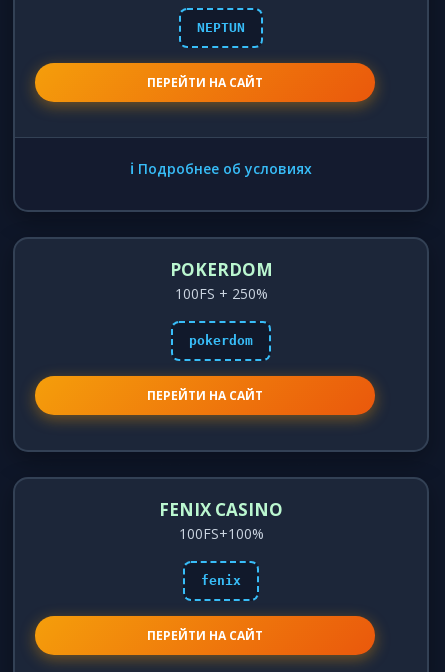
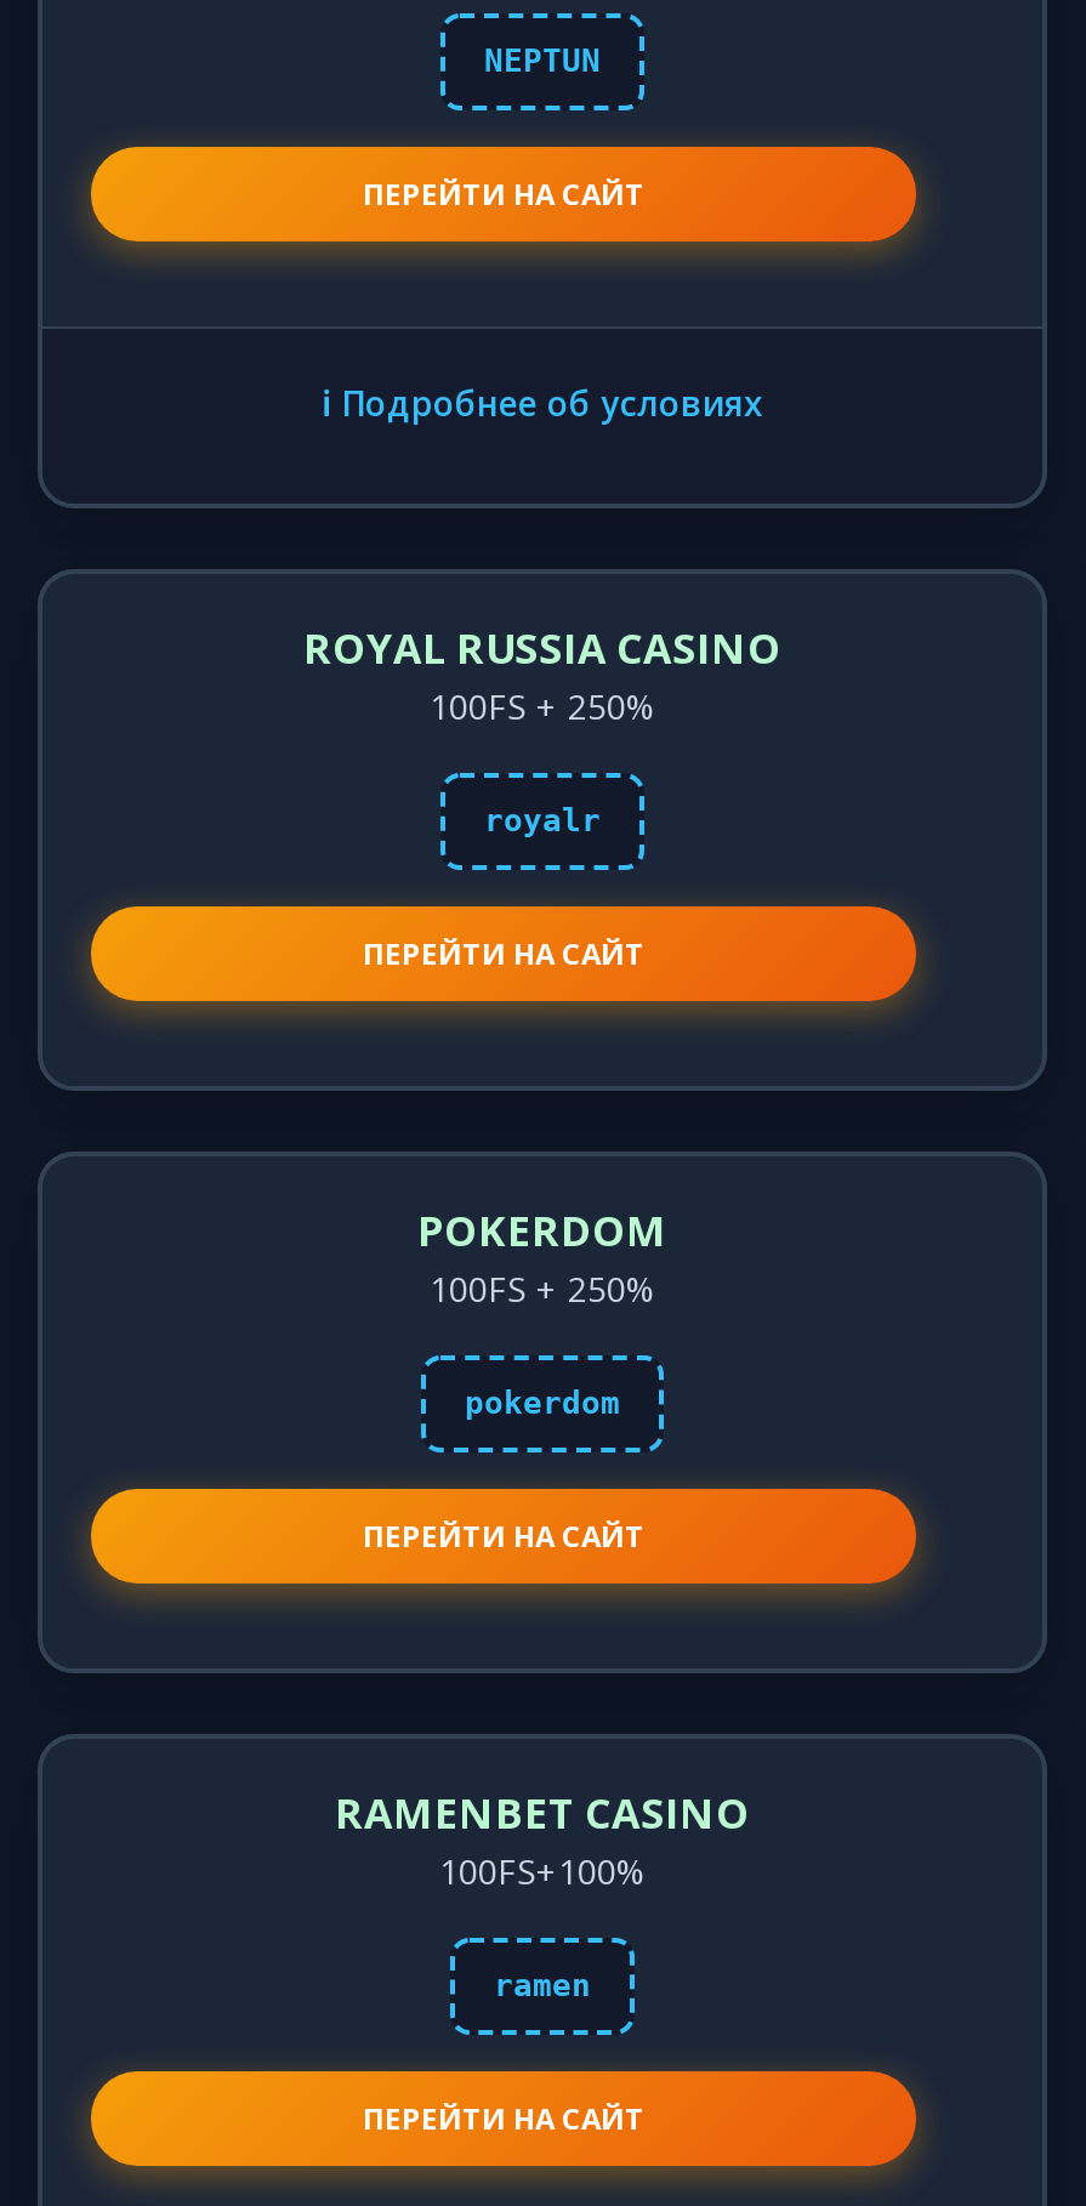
+ ROYAL RUSSIA CASINO
+ 100FS + 250%
+ royalr
+ ПЕРЕЙТИ НА САЙТ

- FENIX CASINO
+ RAMENBET CASINO

- fenix
+ ramen
